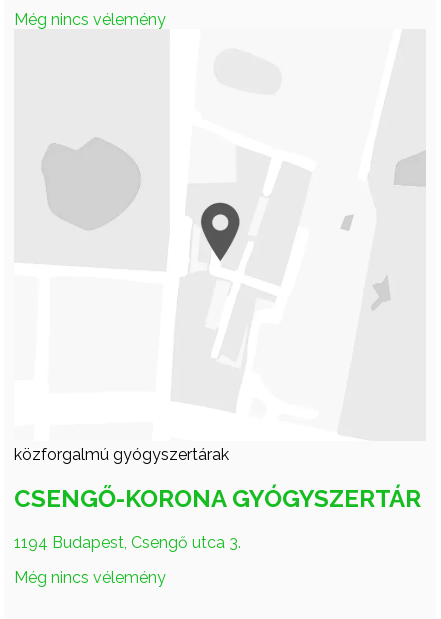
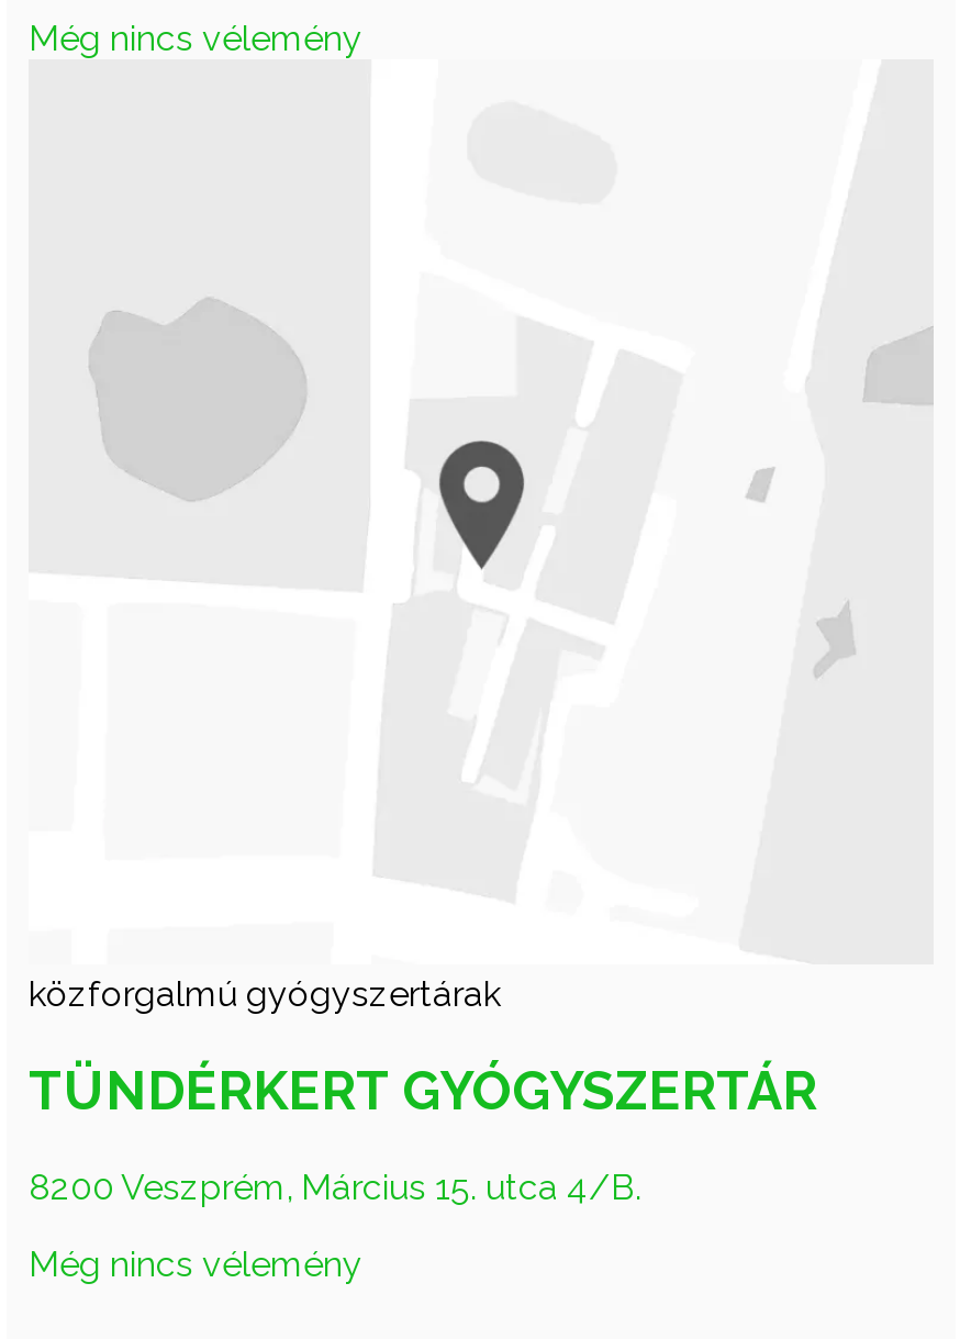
- CSENGŐ-KORONA GYÓGYSZERTÁR
+ TÜNDÉRKERT GYÓGYSZERTÁR

- 1194 Budapest, Csengő utca 3.
+ 8200 Veszprém, Március 15. utca 4/B.
